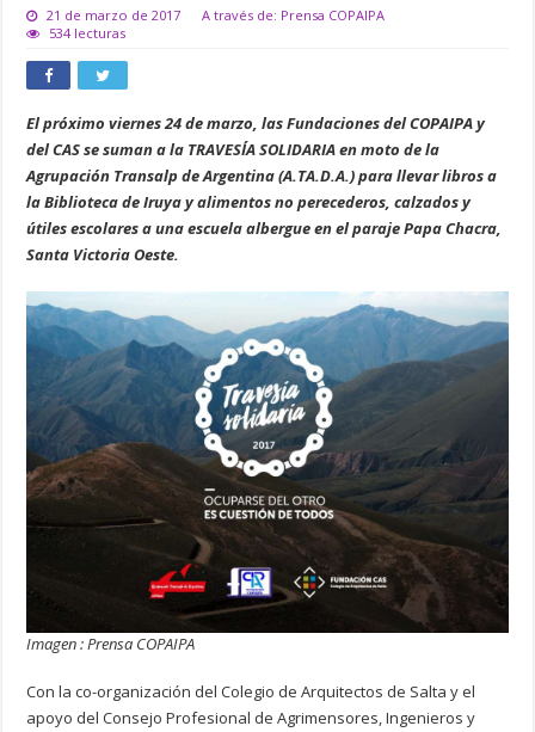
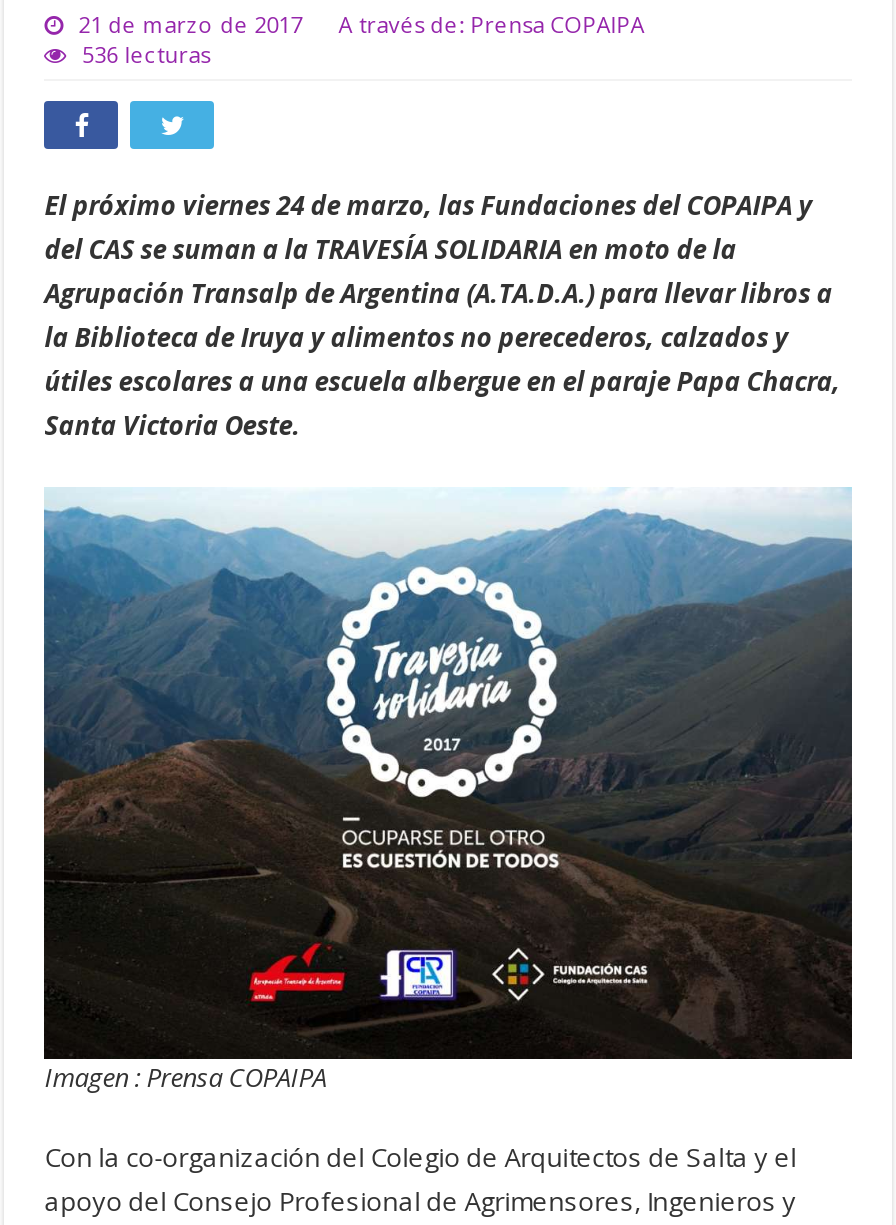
- 534 lecturas
+ 536 lecturas
